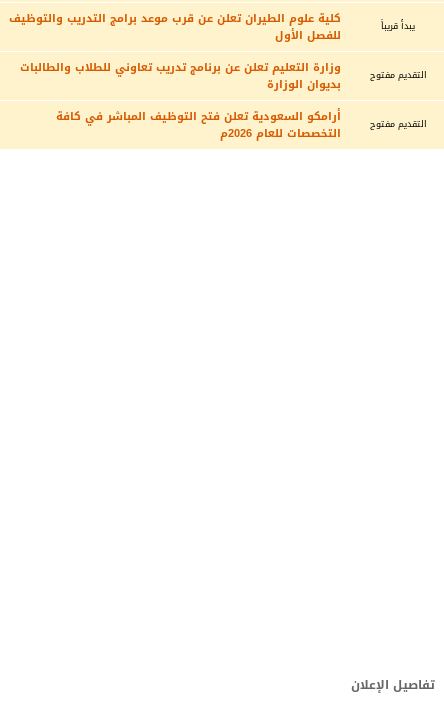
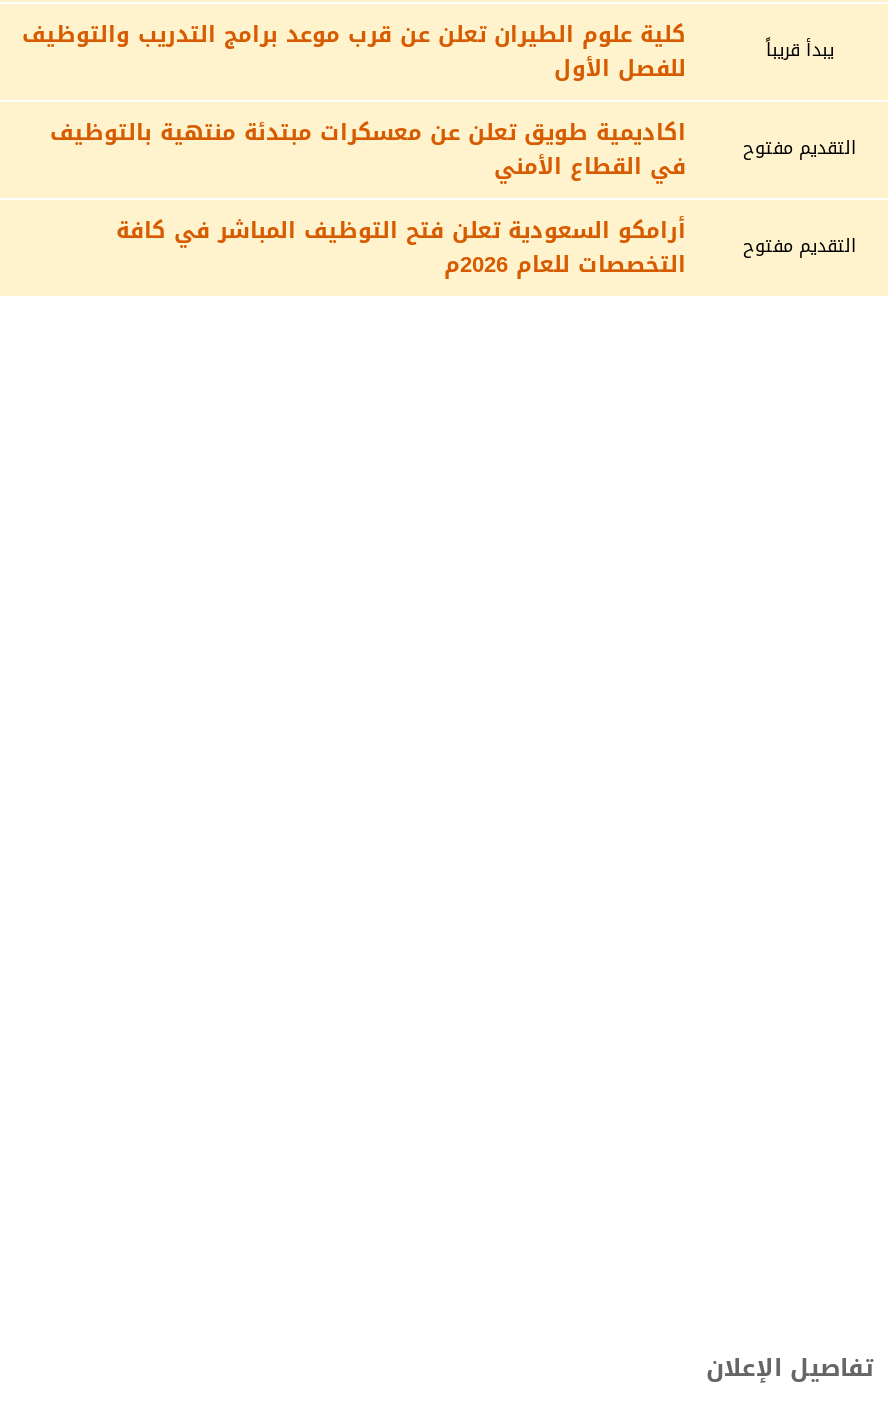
- وزارة التعليم تعلن عن برنامج تدريب تعاوني للطلاب والطالبات
- بديوان الوزارة
+ اكاديمية طويق تعلن عن معسكرات مبتدئة منتهية بالتوظيف
+ في القطاع الأمني
